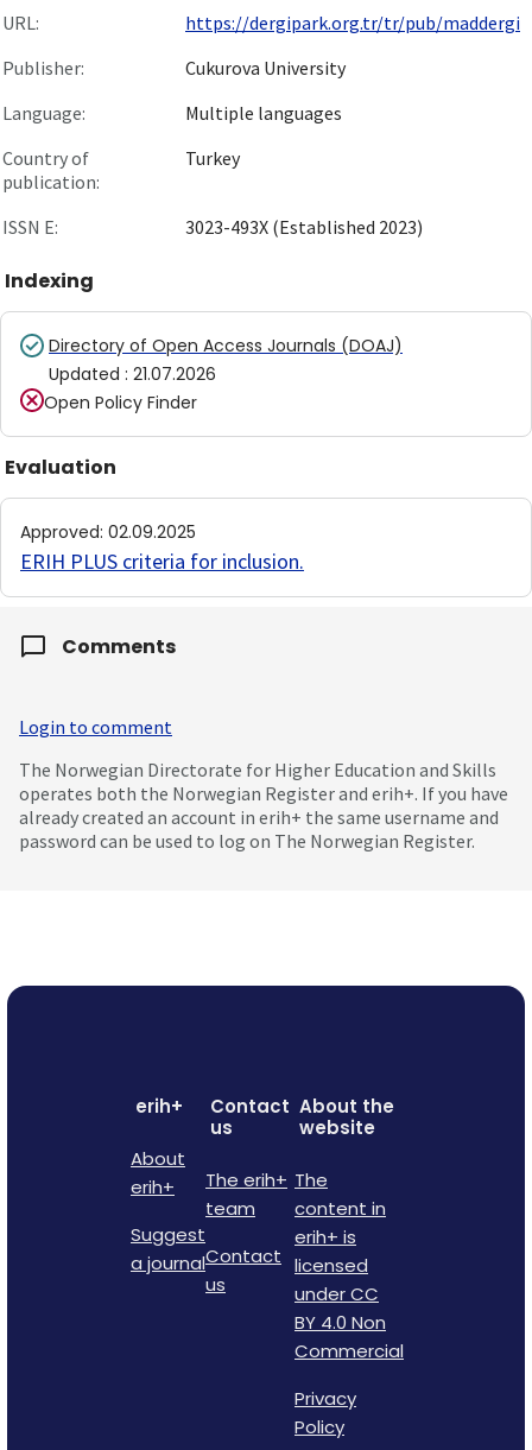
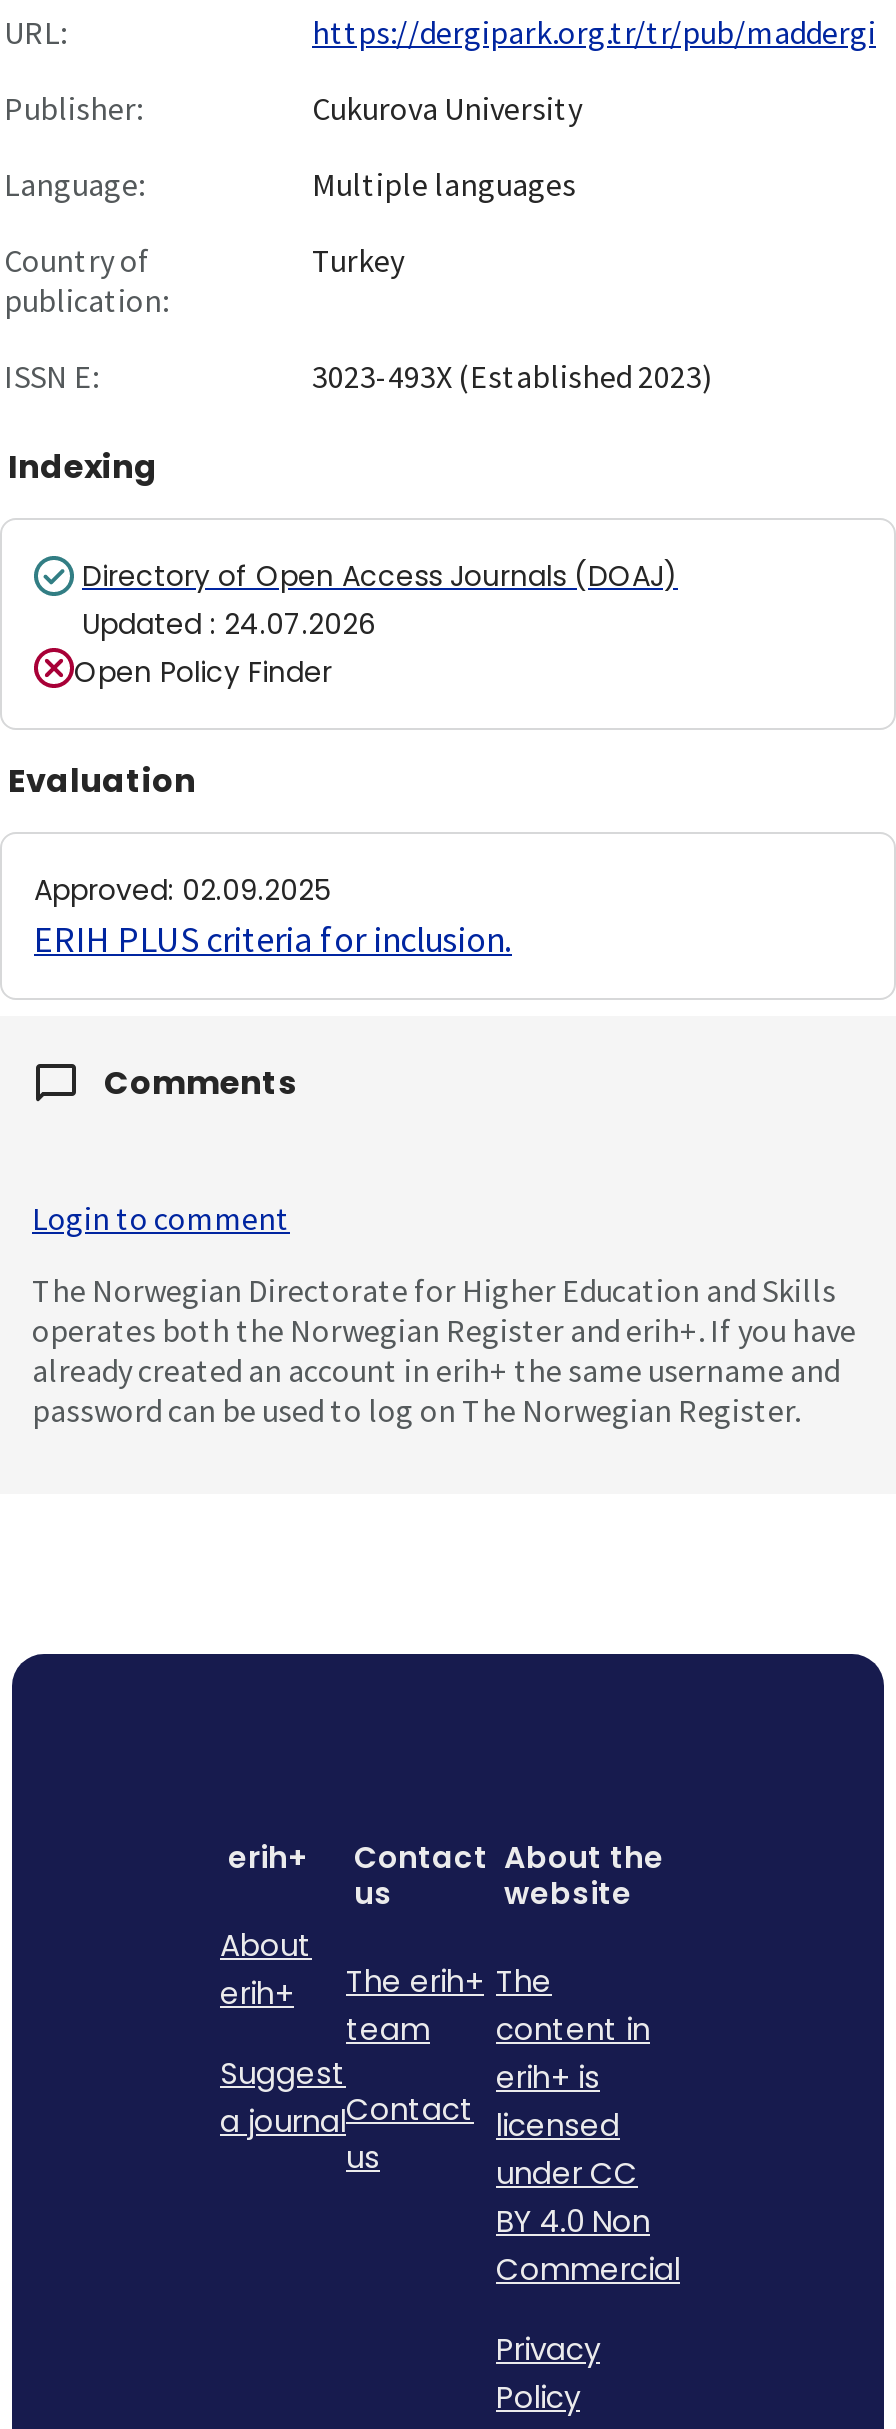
- Updated: 21.07.2026
+ Updated: 24.07.2026
